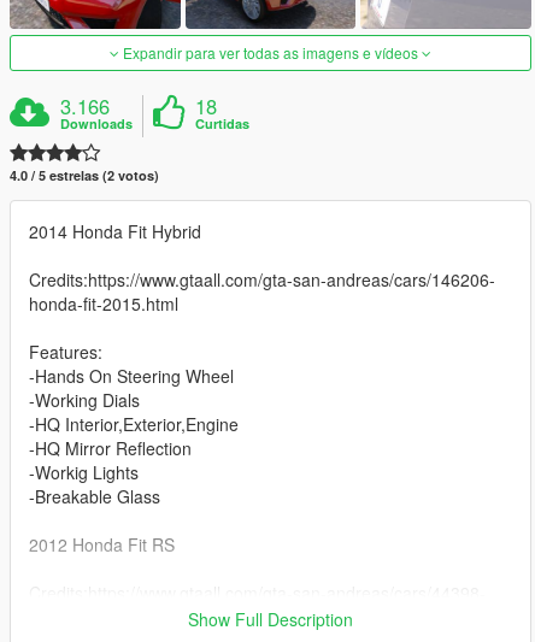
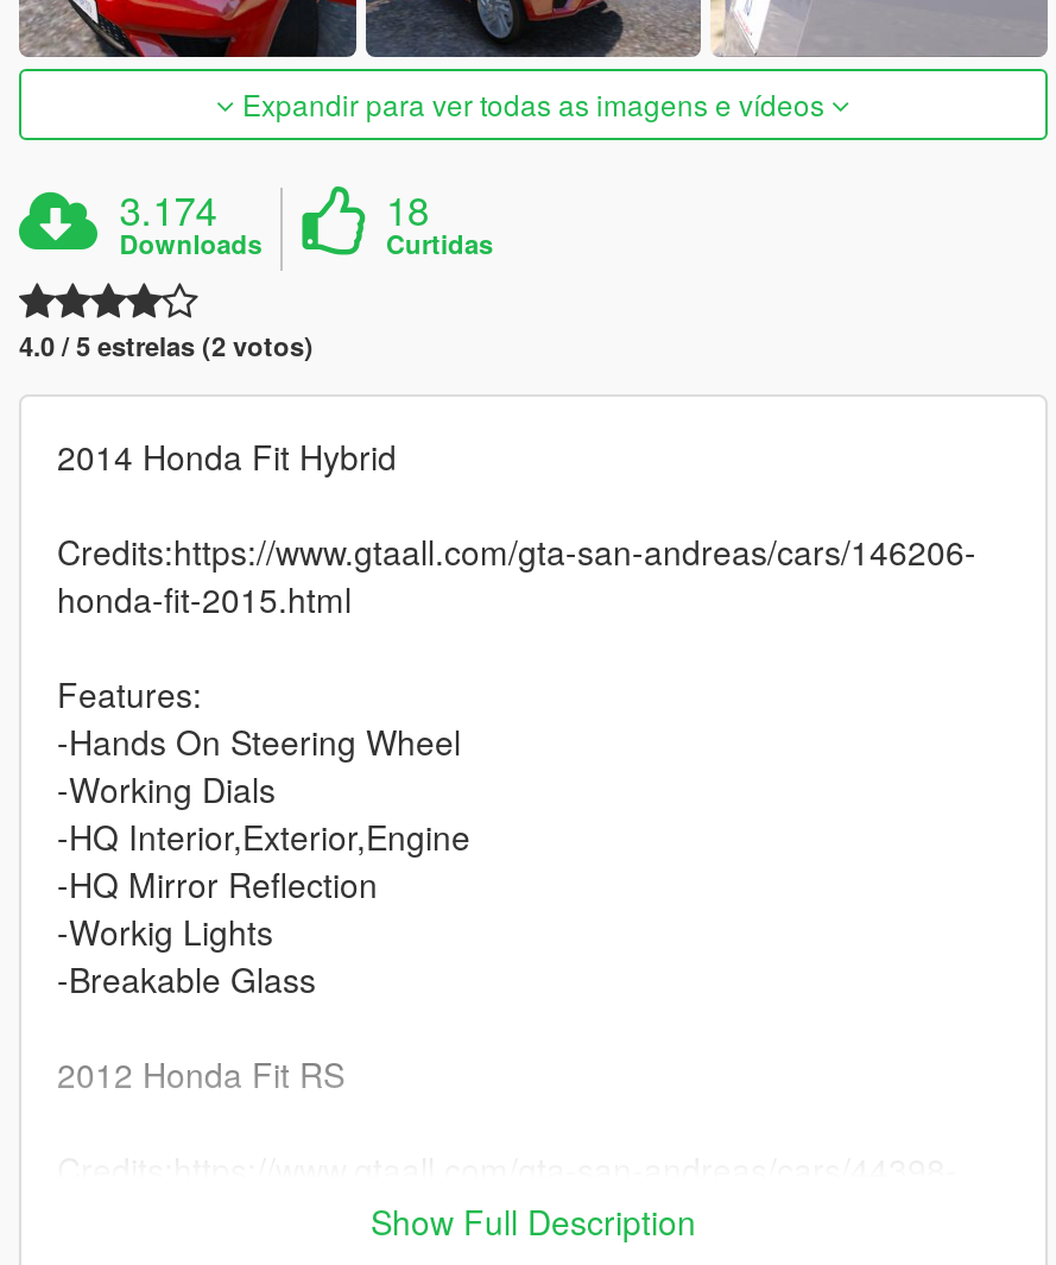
- 3.166
+ 3.174
